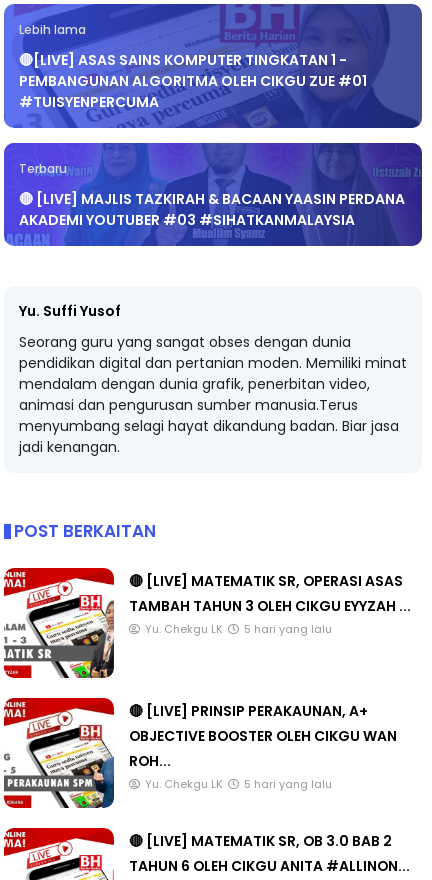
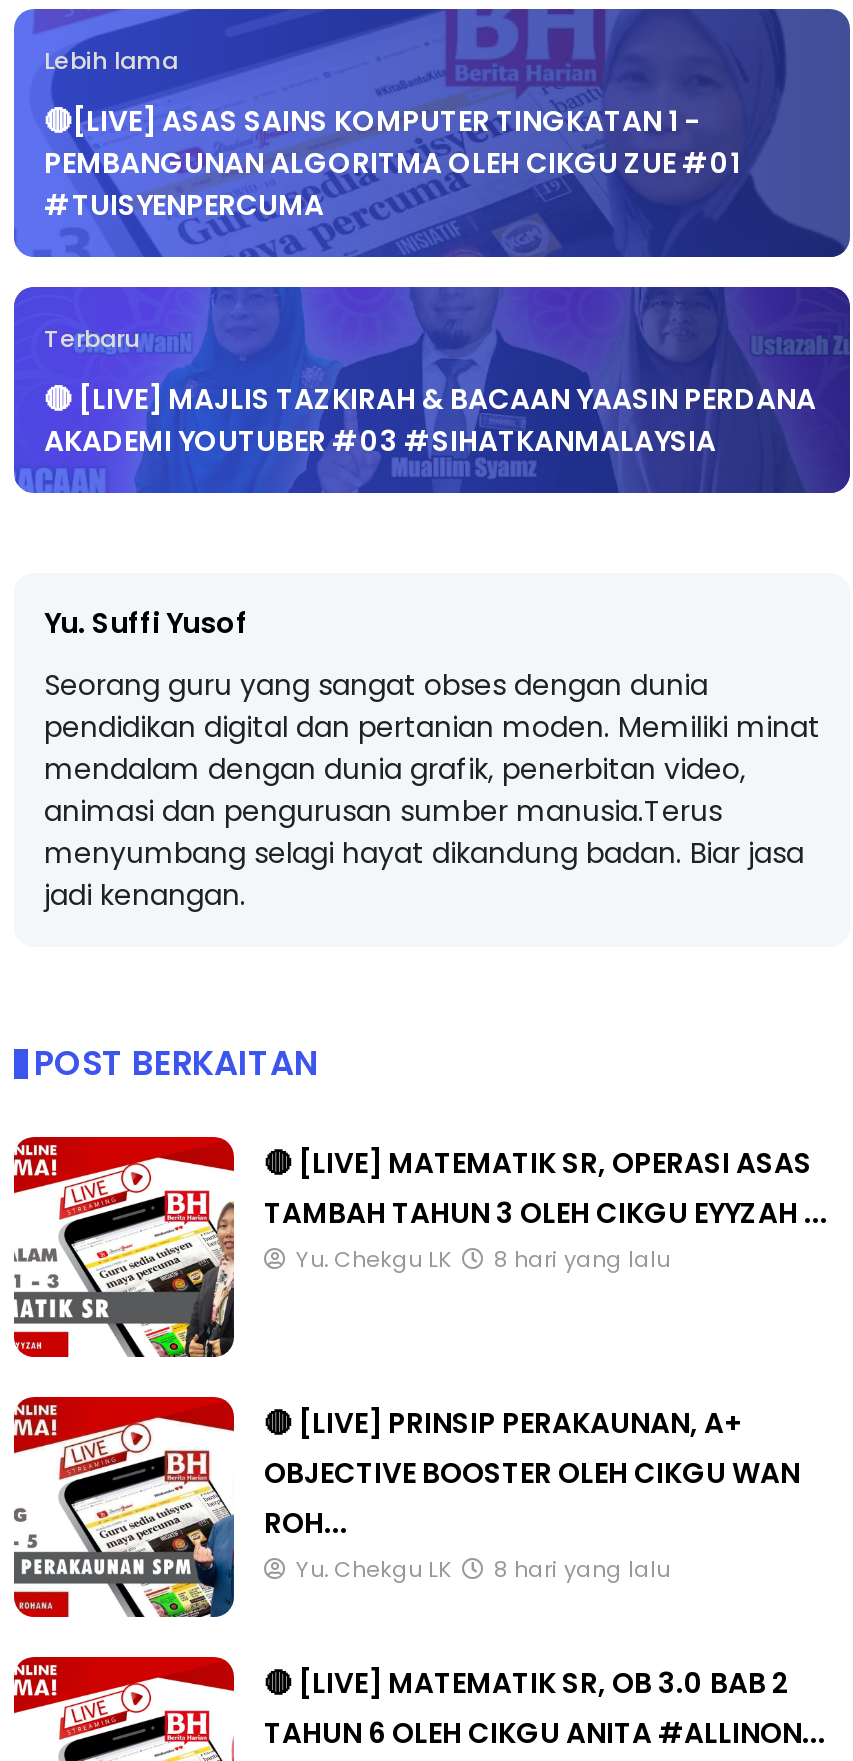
- 5 hari yang lalu
+ 8 hari yang lalu

- 5 hari yang lalu
+ 8 hari yang lalu
